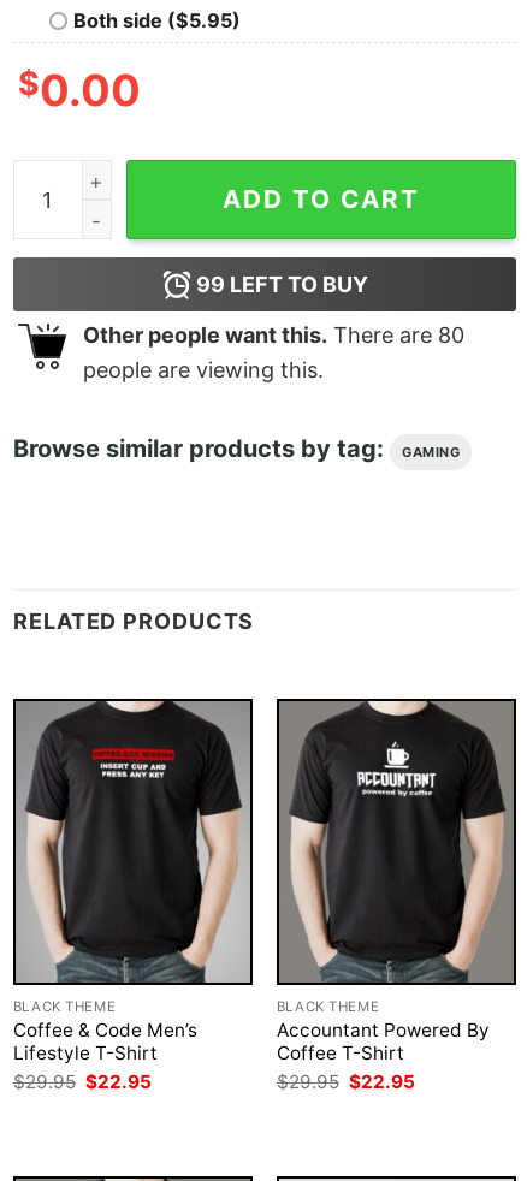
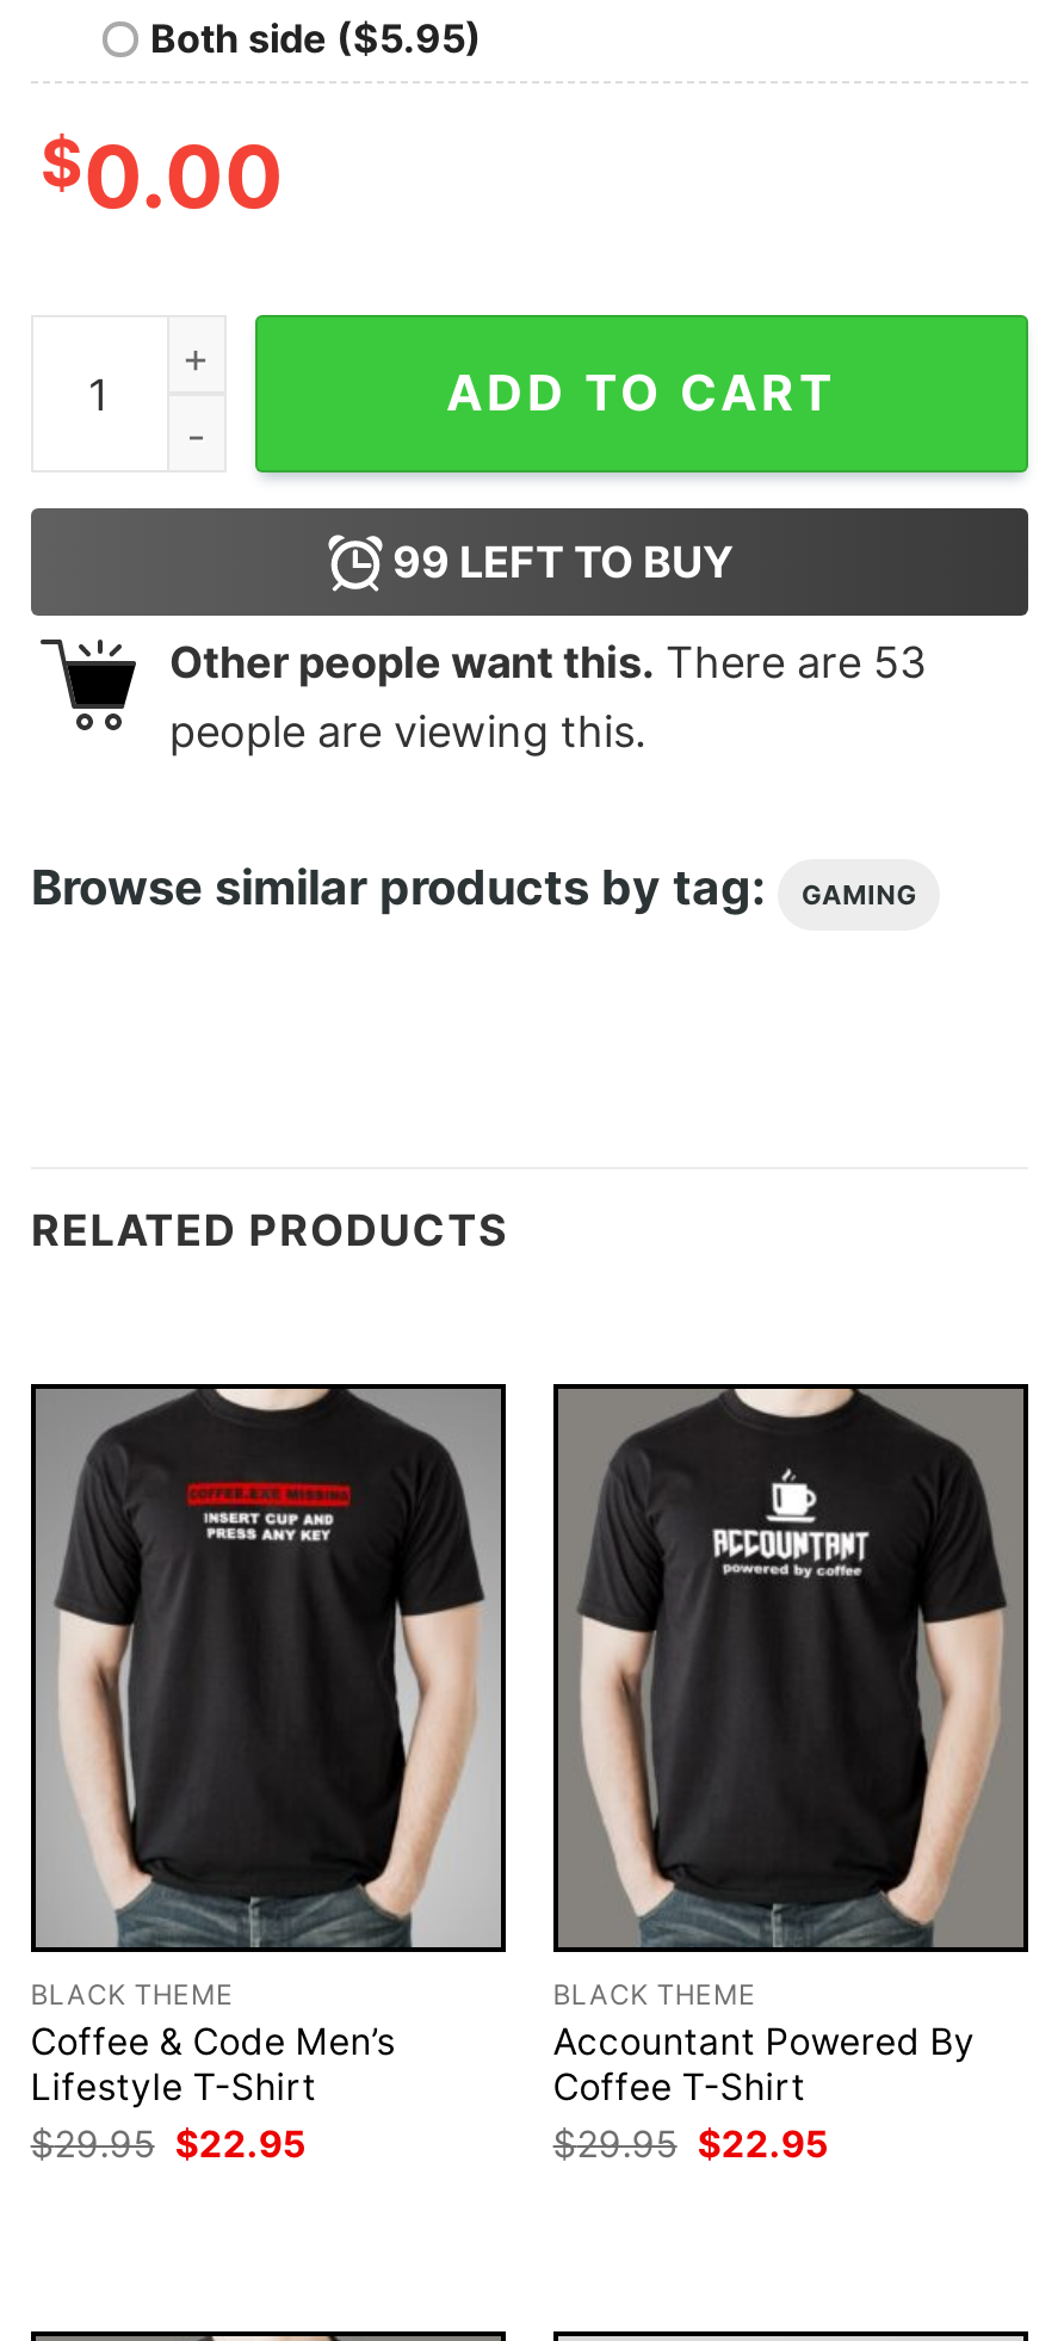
- Other people want this. There are 80
+ Other people want this. There are 53
